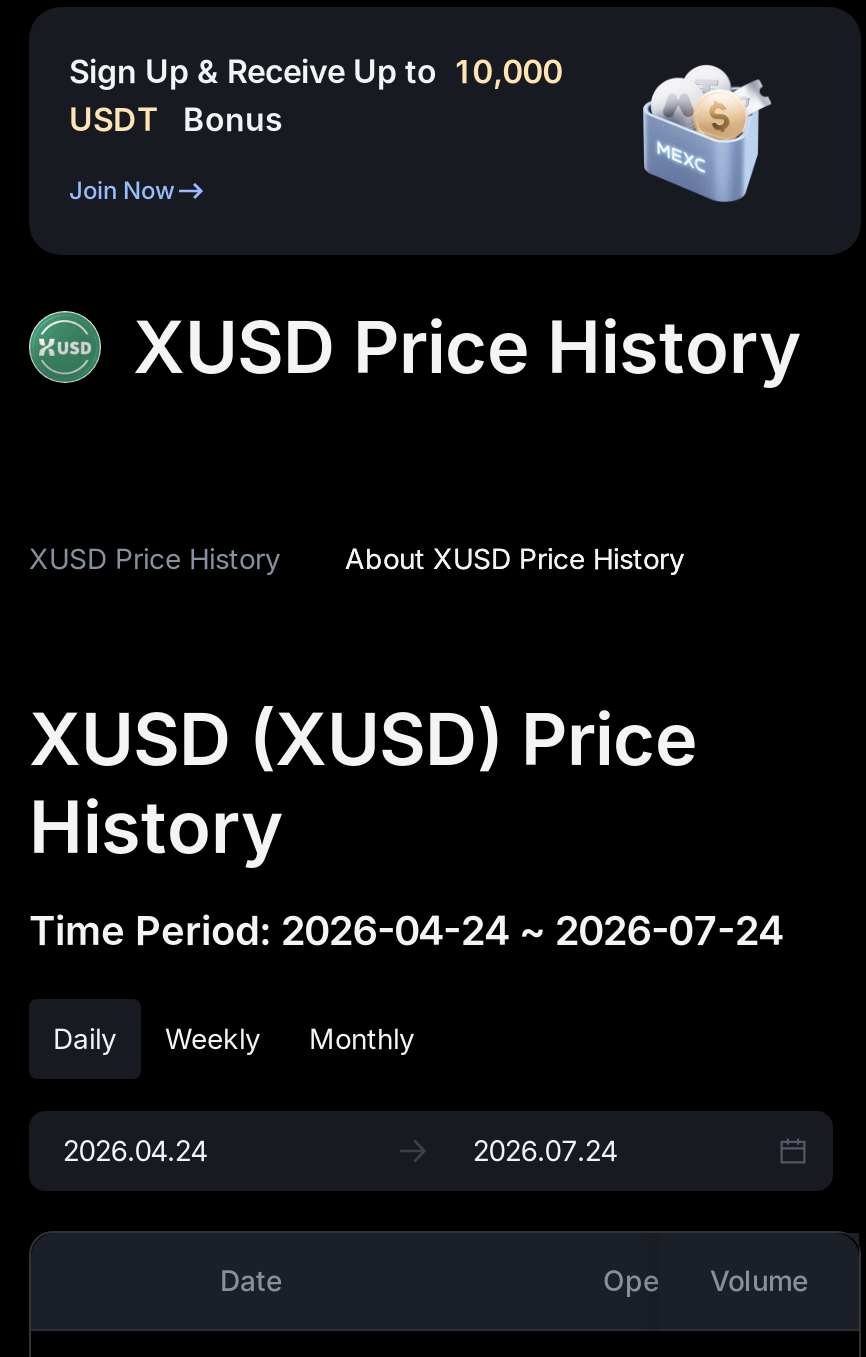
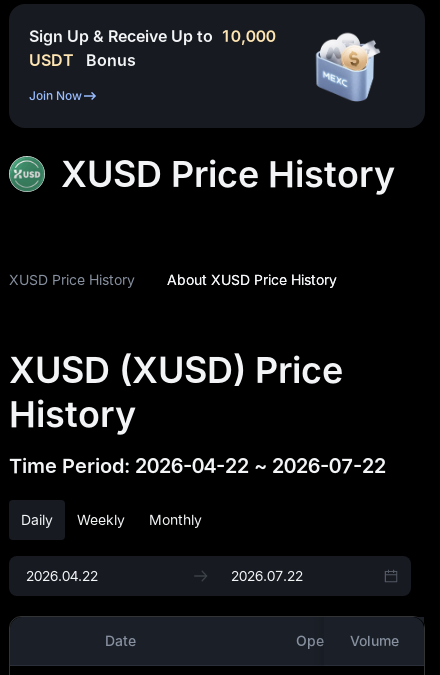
- Time Period: 2026-04-24 ~ 2026-07-24
+ Time Period: 2026-04-22 ~ 2026-07-22
